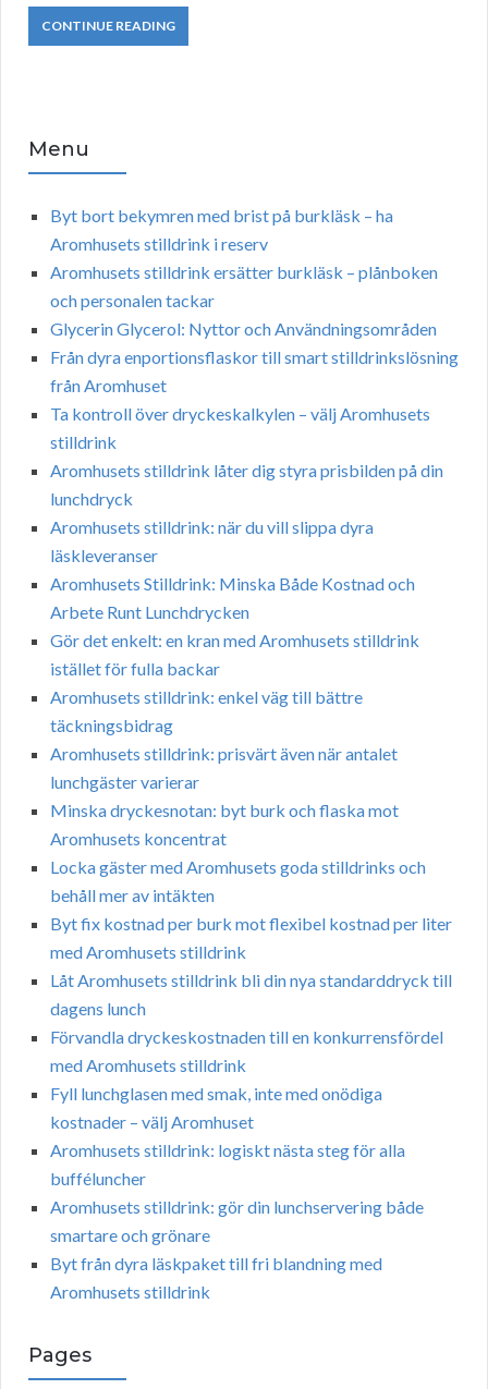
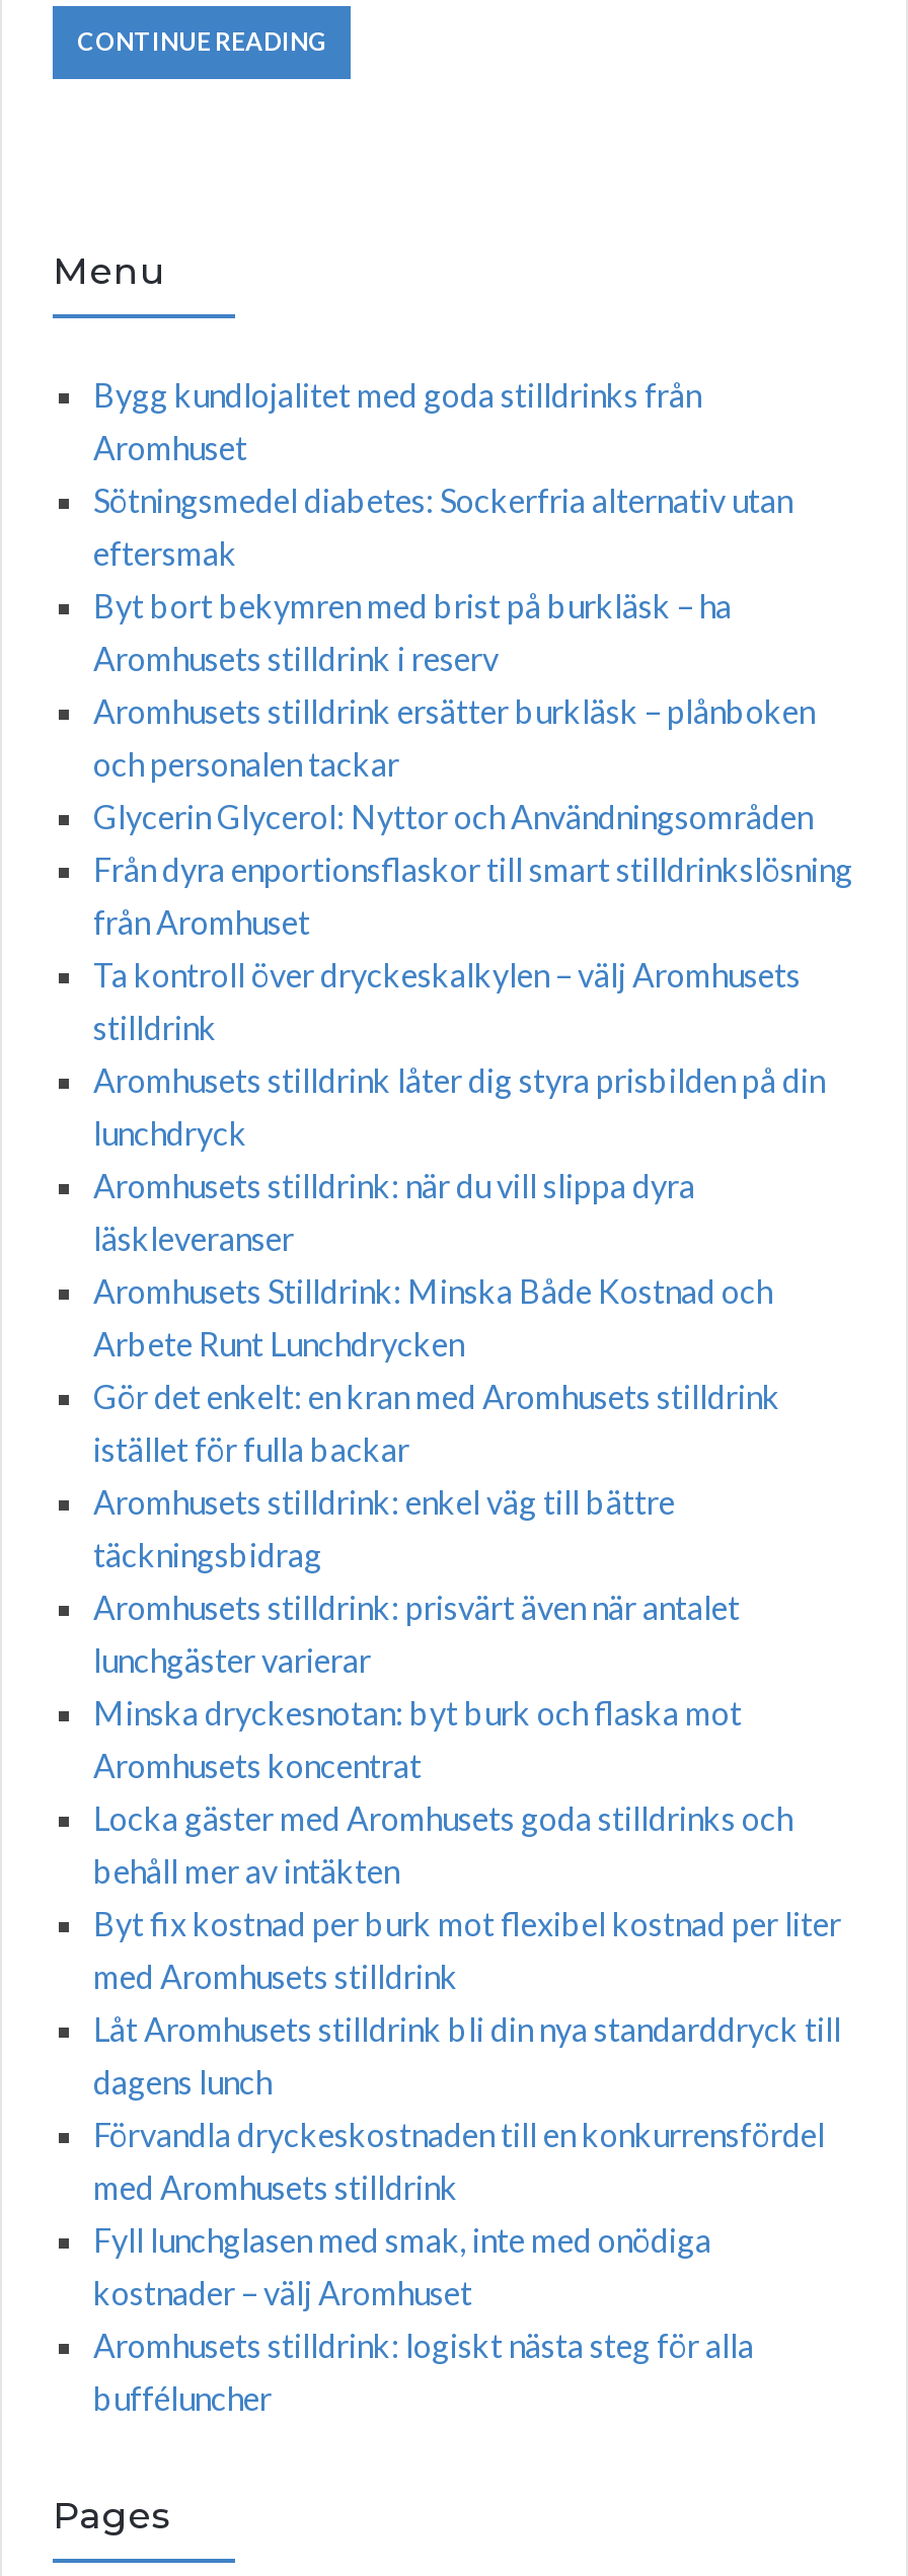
+ Bygg kundlojalitet med goda stilldrinks från
+ Aromhuset
+ Sötningsmedel diabetes: Sockerfria alternativ utan
+ eftersmak

moved down: Byt bort bekymren med brist på burkläsk – ha | Aromhusets stilldrink i reserv | Aromhusets stilldrink ersätter burkläsk – plånboken | ... | Aromhusets stilldrink: logiskt nästa steg för alla | bufféluncher

- Aromhusets stilldrink: gör din lunchservering både
- smartare och grönare
- Byt från dyra läskpaket till fri blandning med
- Aromhusets stilldrink
